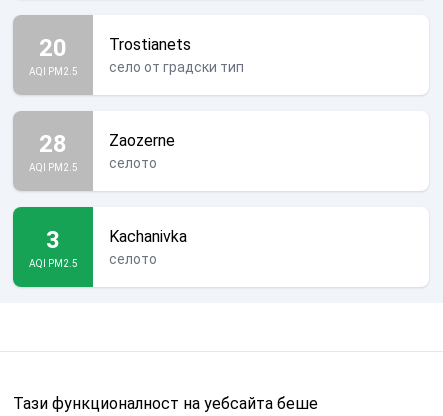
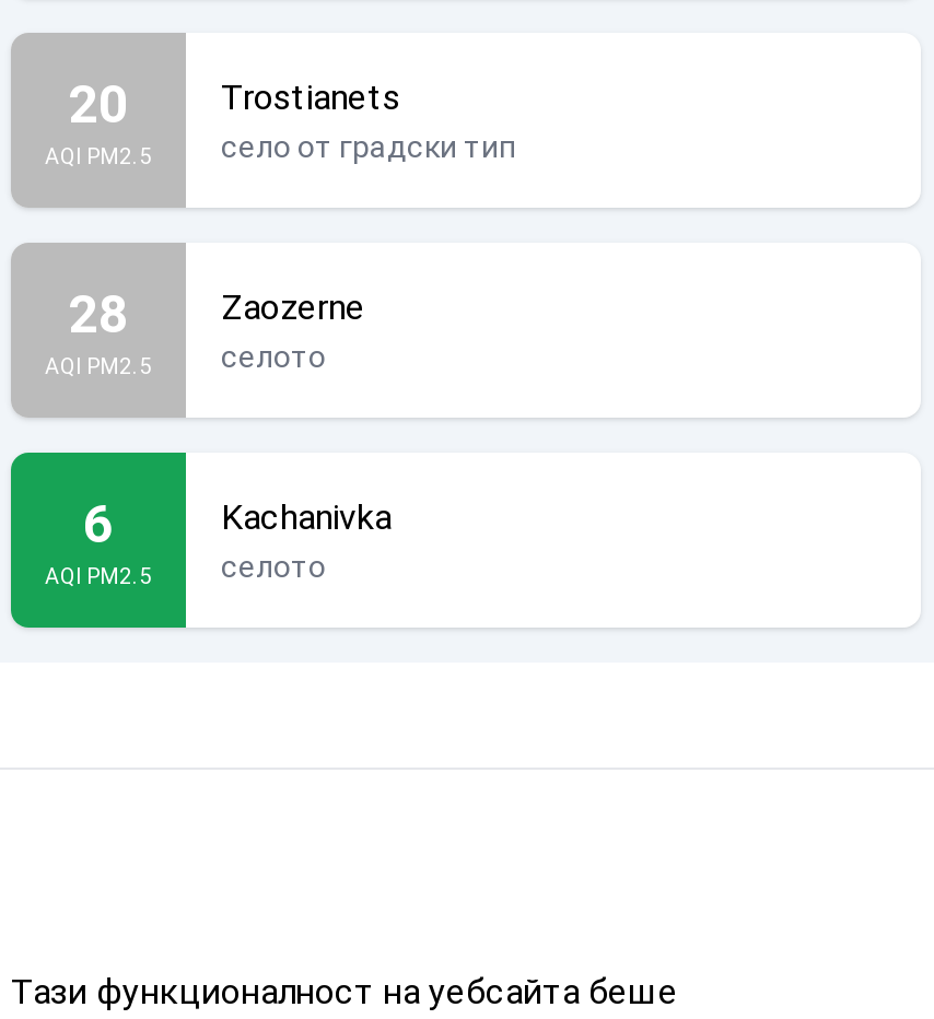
- 3
+ 6
